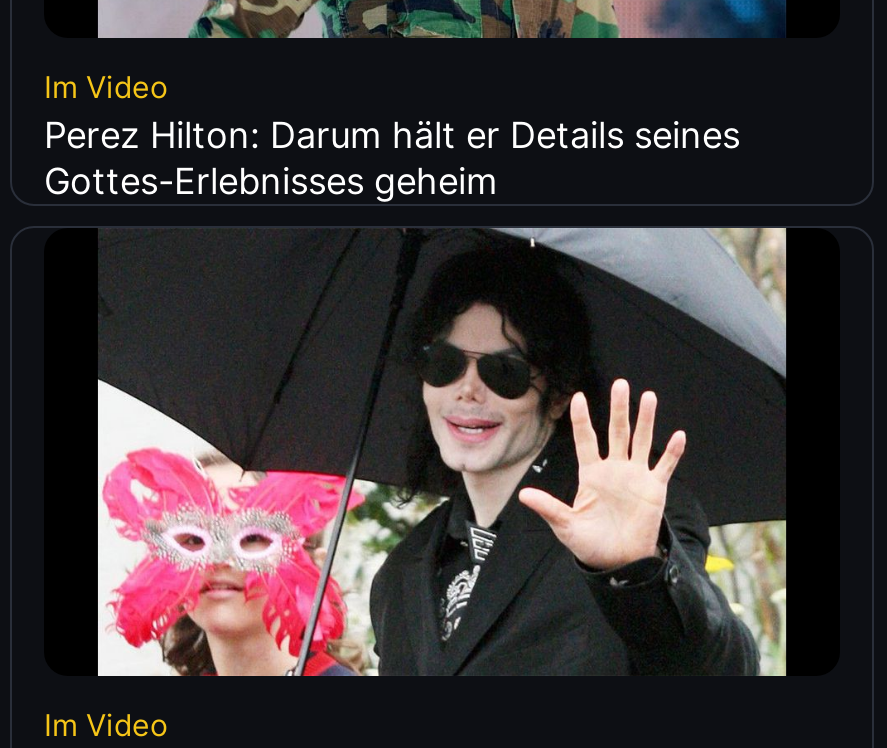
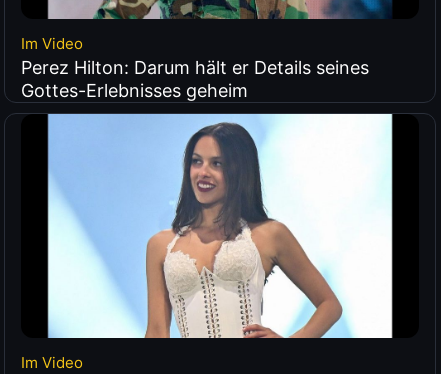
- [image]
+ [image]
